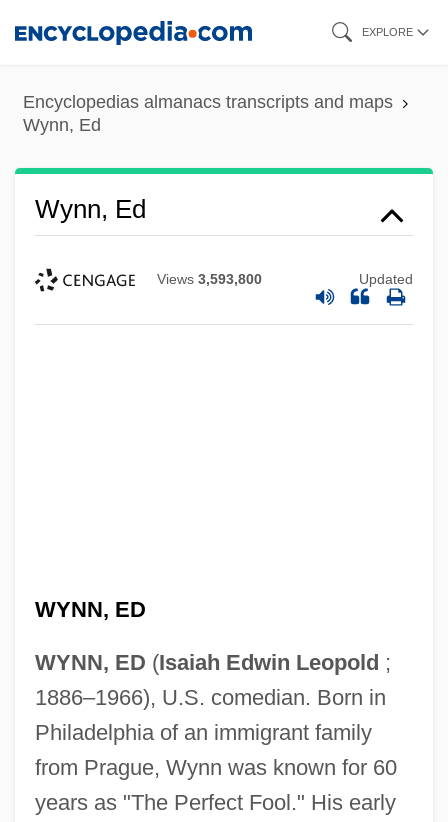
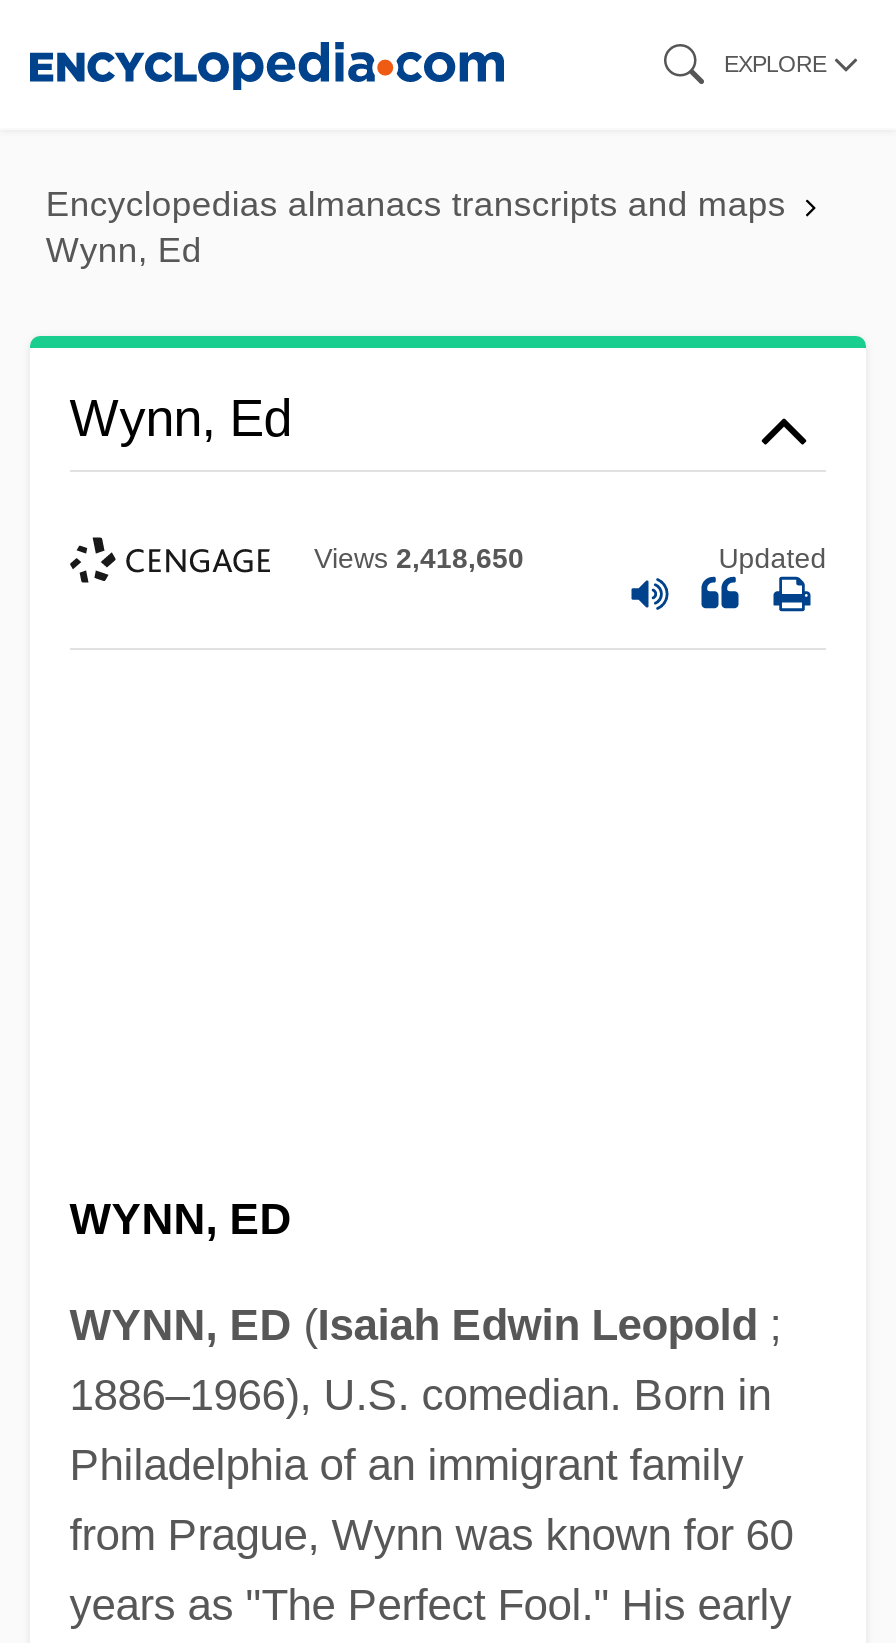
- Views 3,593,800
+ Views 2,418,650
